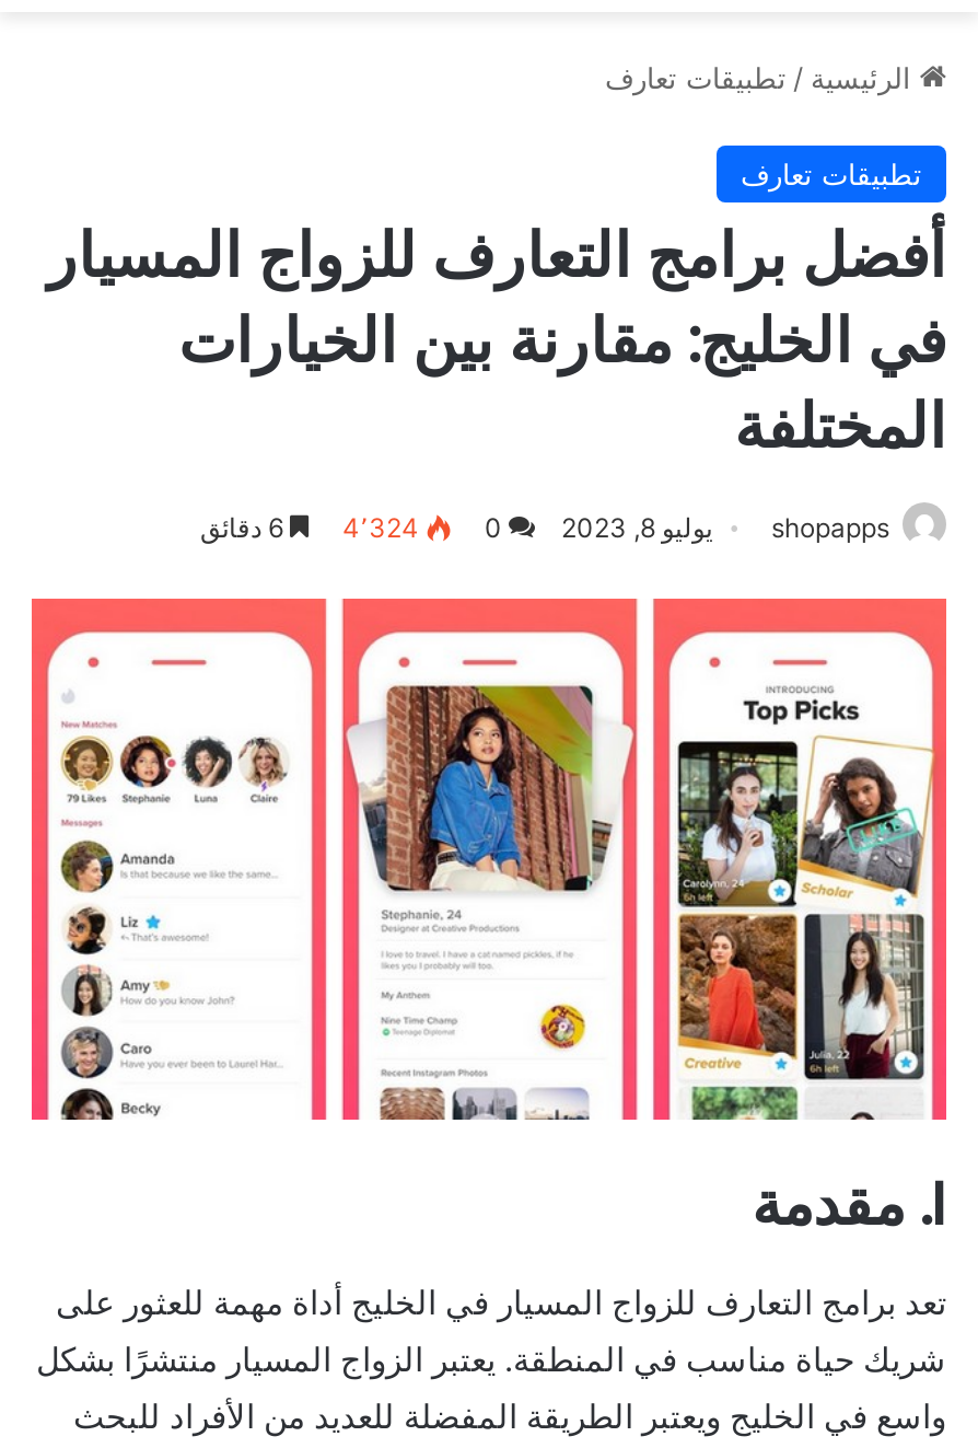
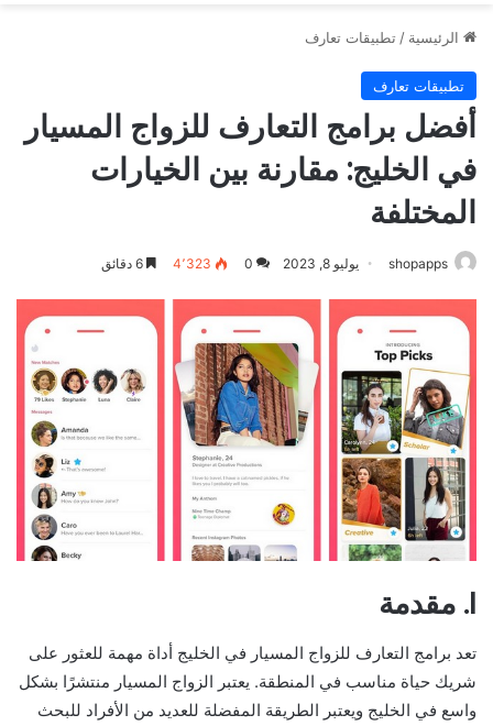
- 4٬324
+ 4٬323
